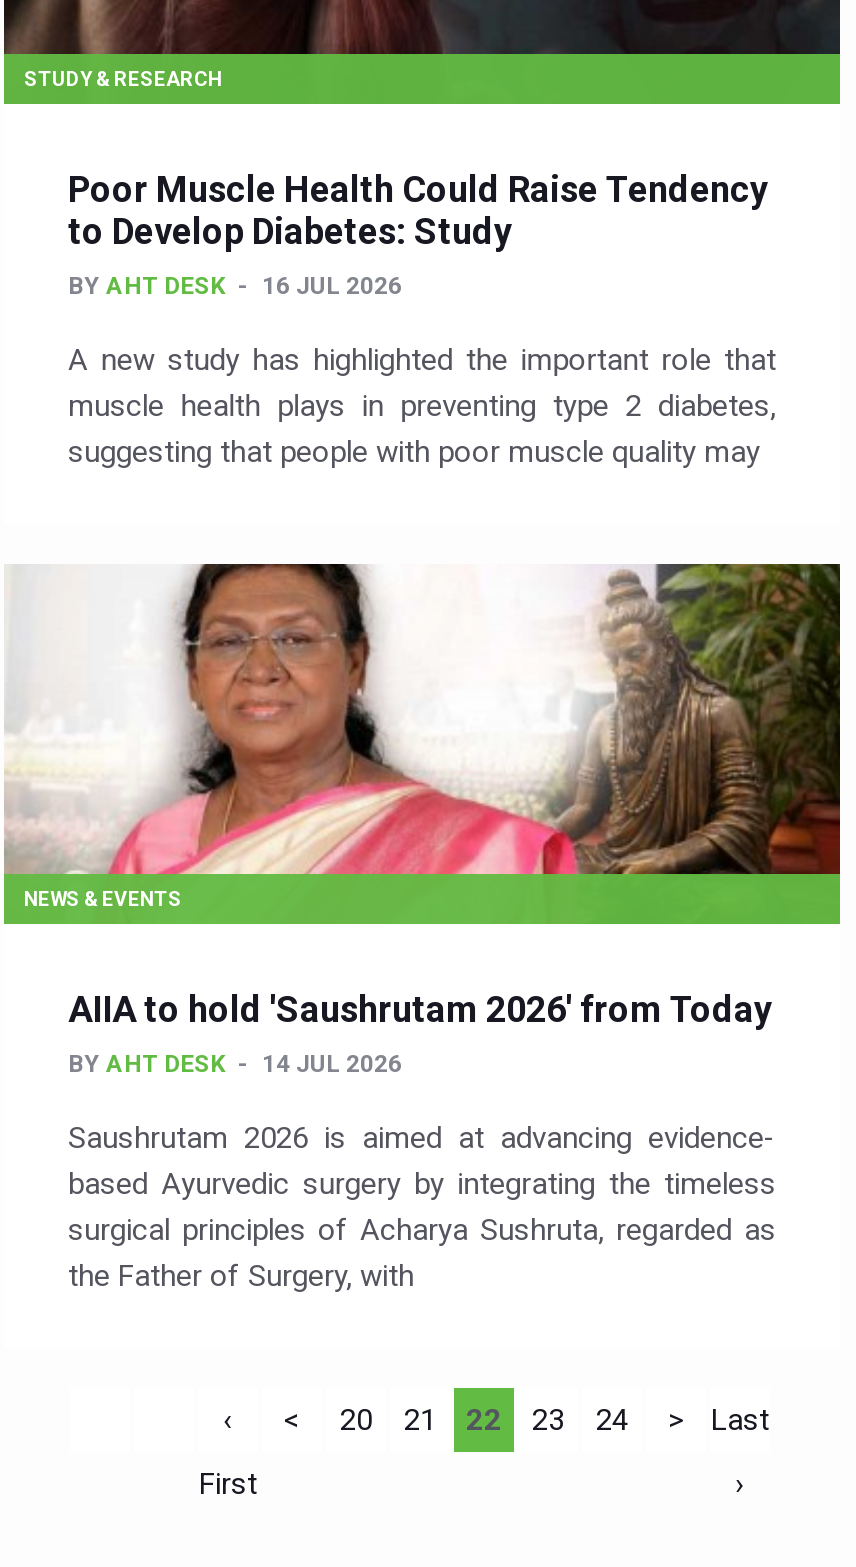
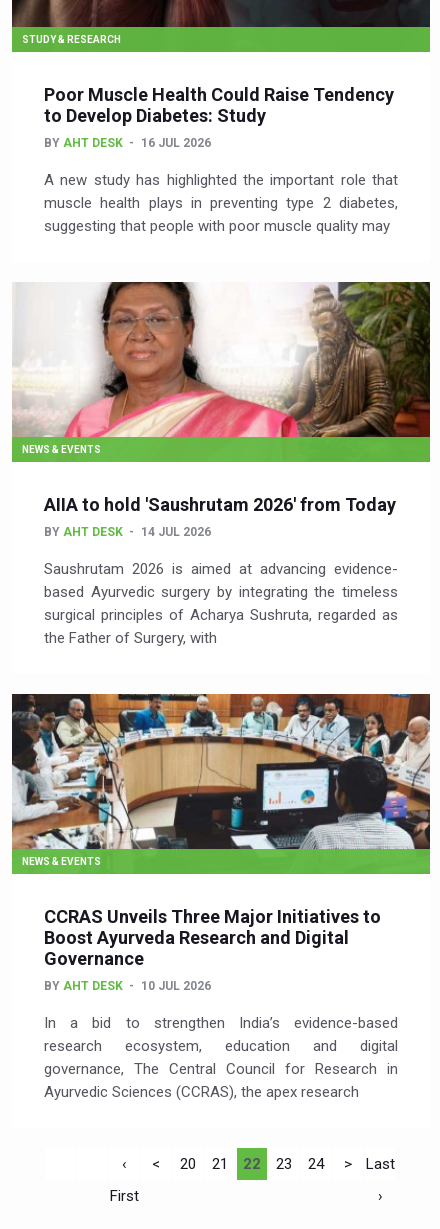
+ [image]
+ NEWS & EVENTS
+ CCRAS Unveils Three Major Initiatives to
+ Boost Ayurveda Research and Digital
+ Governance
+ BY AHT DESK
+ 10 JUL 2026
+ In a bid to strengthen India’s evidence-based
+ research ecosystem, education and digital
+ governance, The Central Council for Research in
+ Ayurvedic Sciences (CCRAS), the apex research
